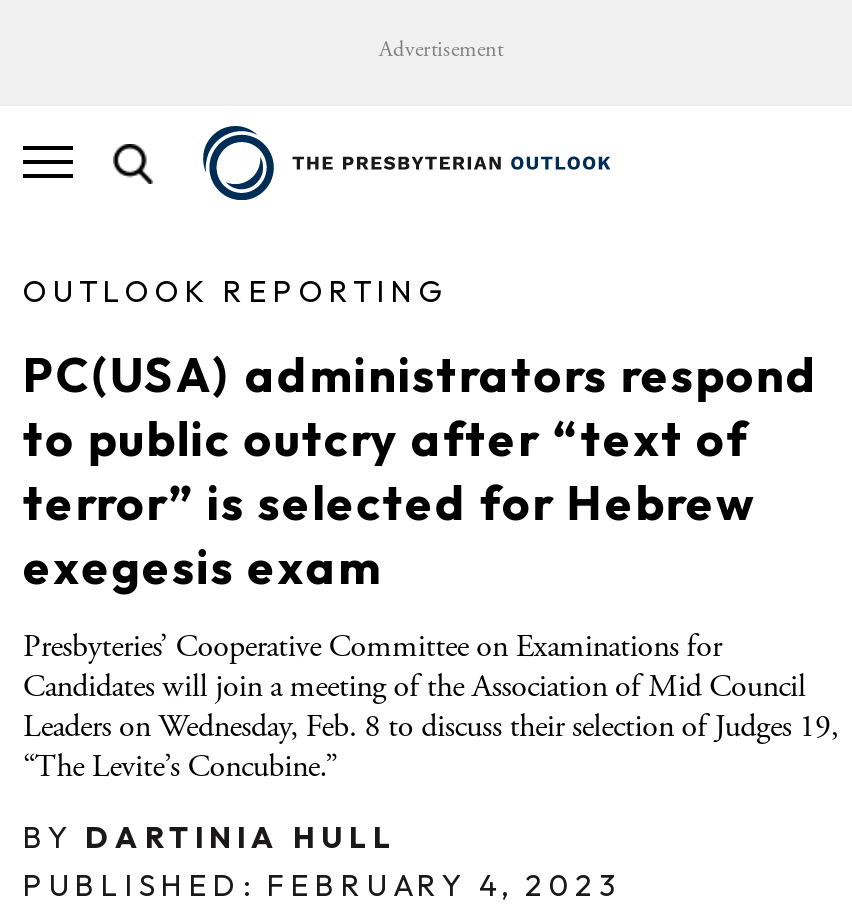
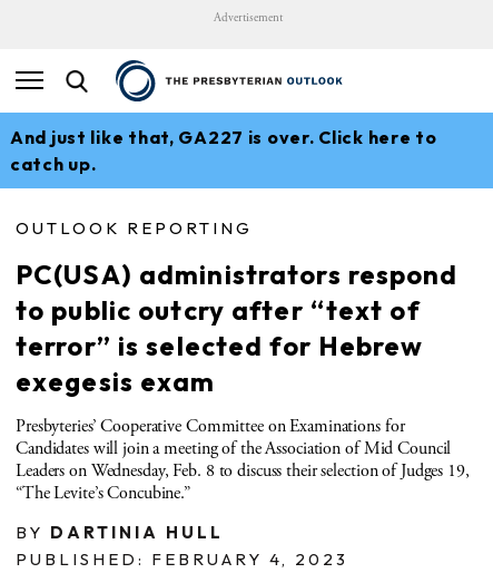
+ And just like that, GA227 is over. Click here to
+ catch up.
